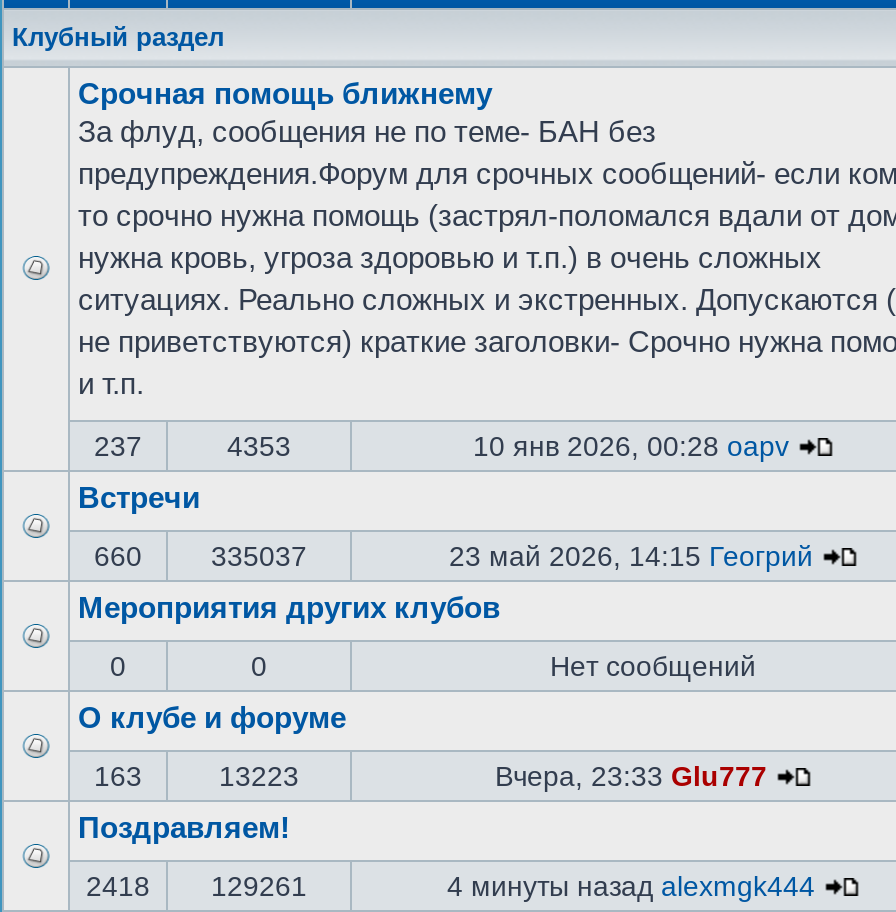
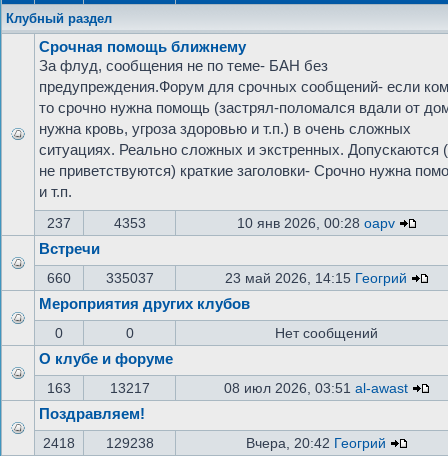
- 13223
- Вчера, 23:33 Glu777
+ 13217
+ 08 июл 2026, 03:51 al-awast

- 129261
- 4 минуты назад alexmgk444
+ 129238
+ Вчера, 20:42 Геогрий
